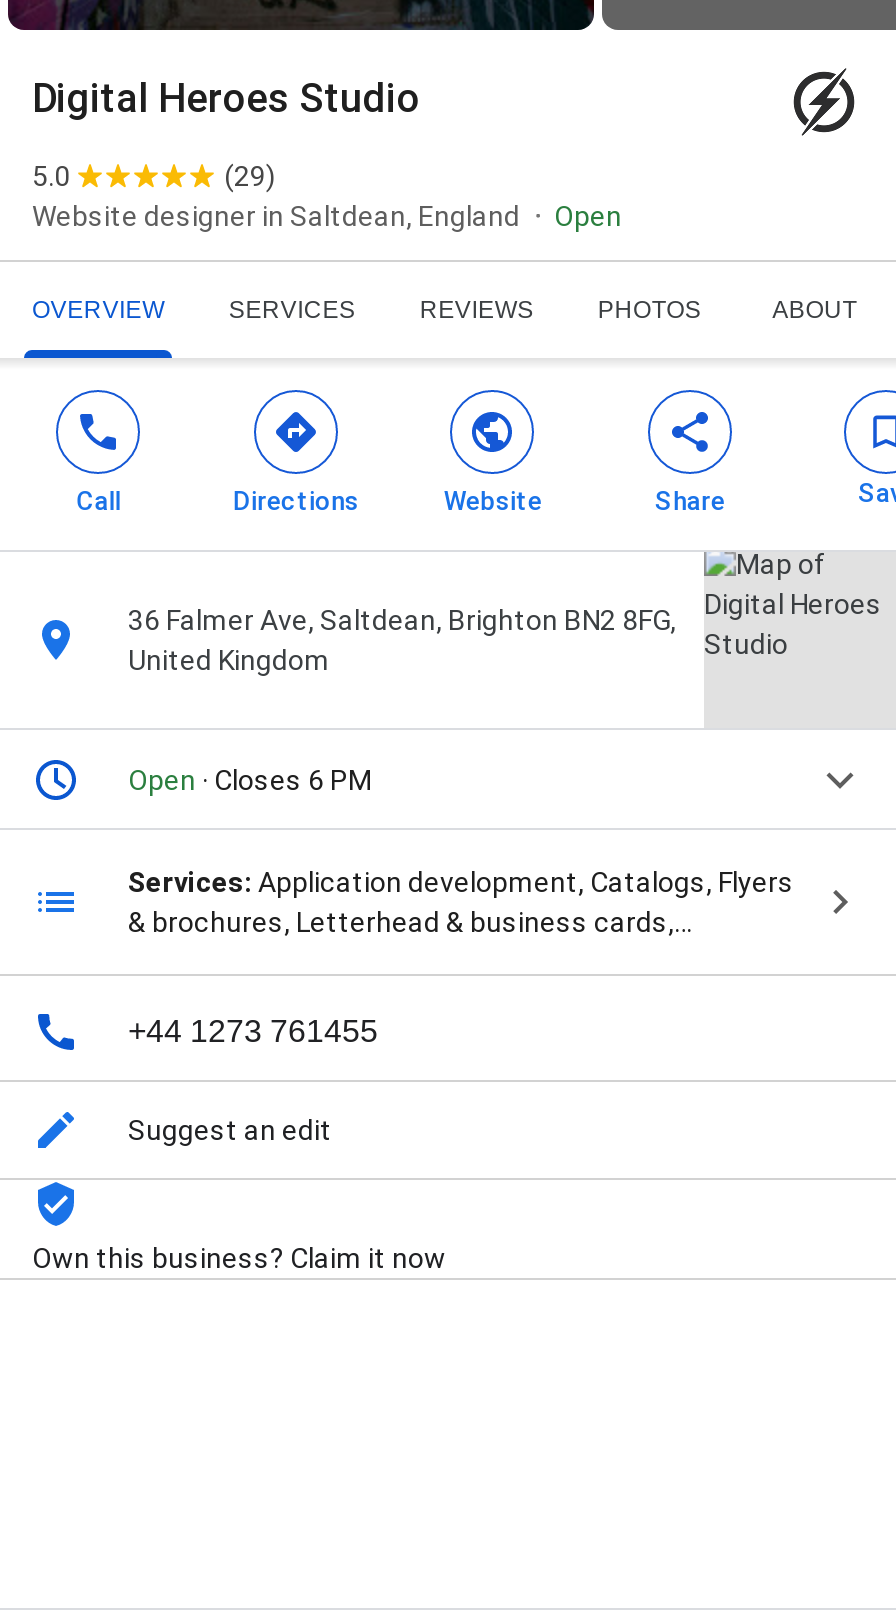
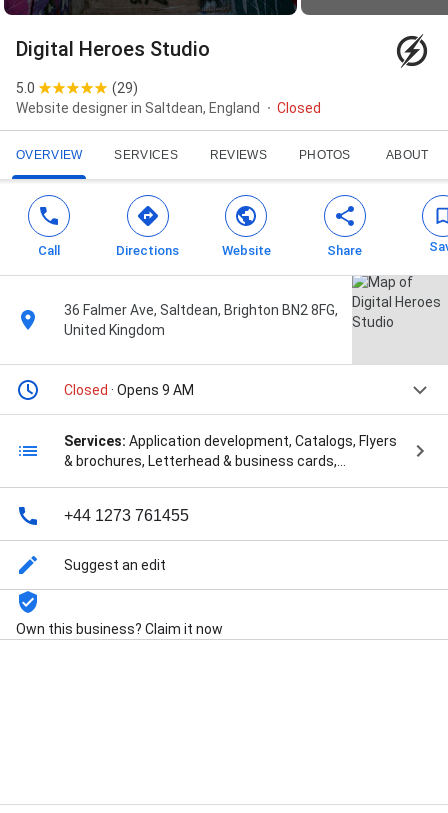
- Open
+ Closed

- Open · Closes 6 PM
+ Closed · Opens 9 AM
